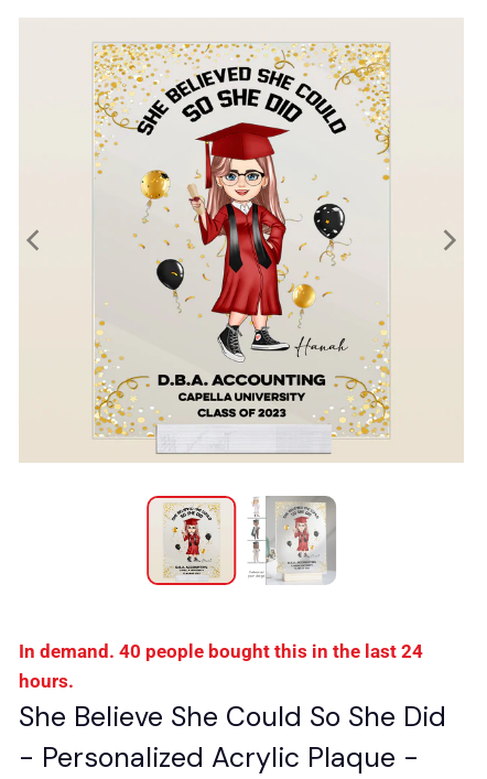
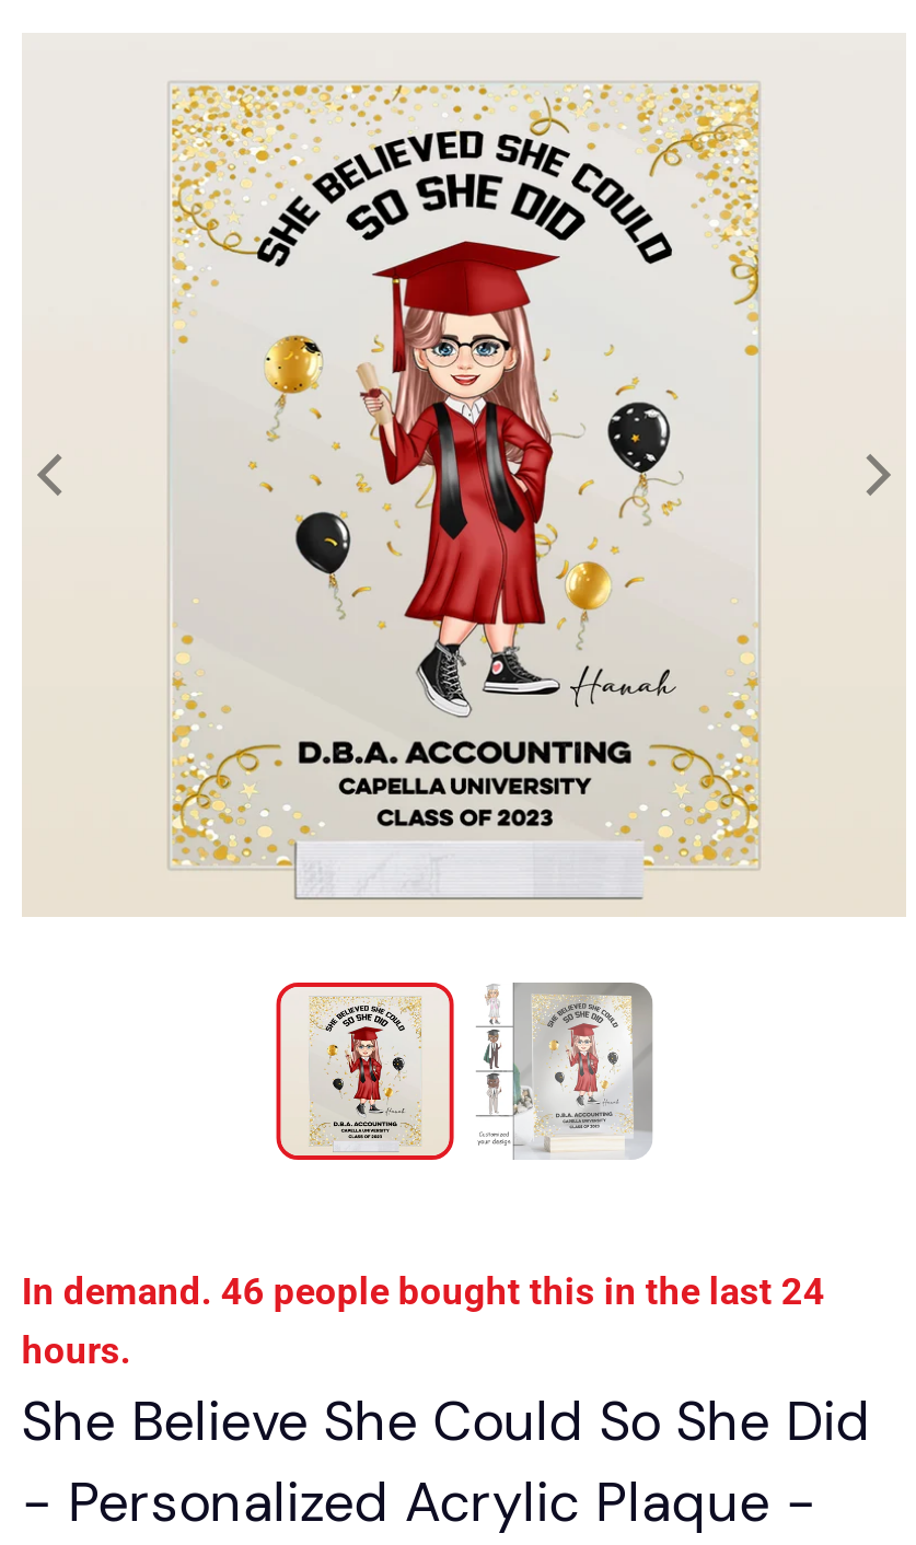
- In demand. 40 people bought this in the last 24
+ In demand. 46 people bought this in the last 24
